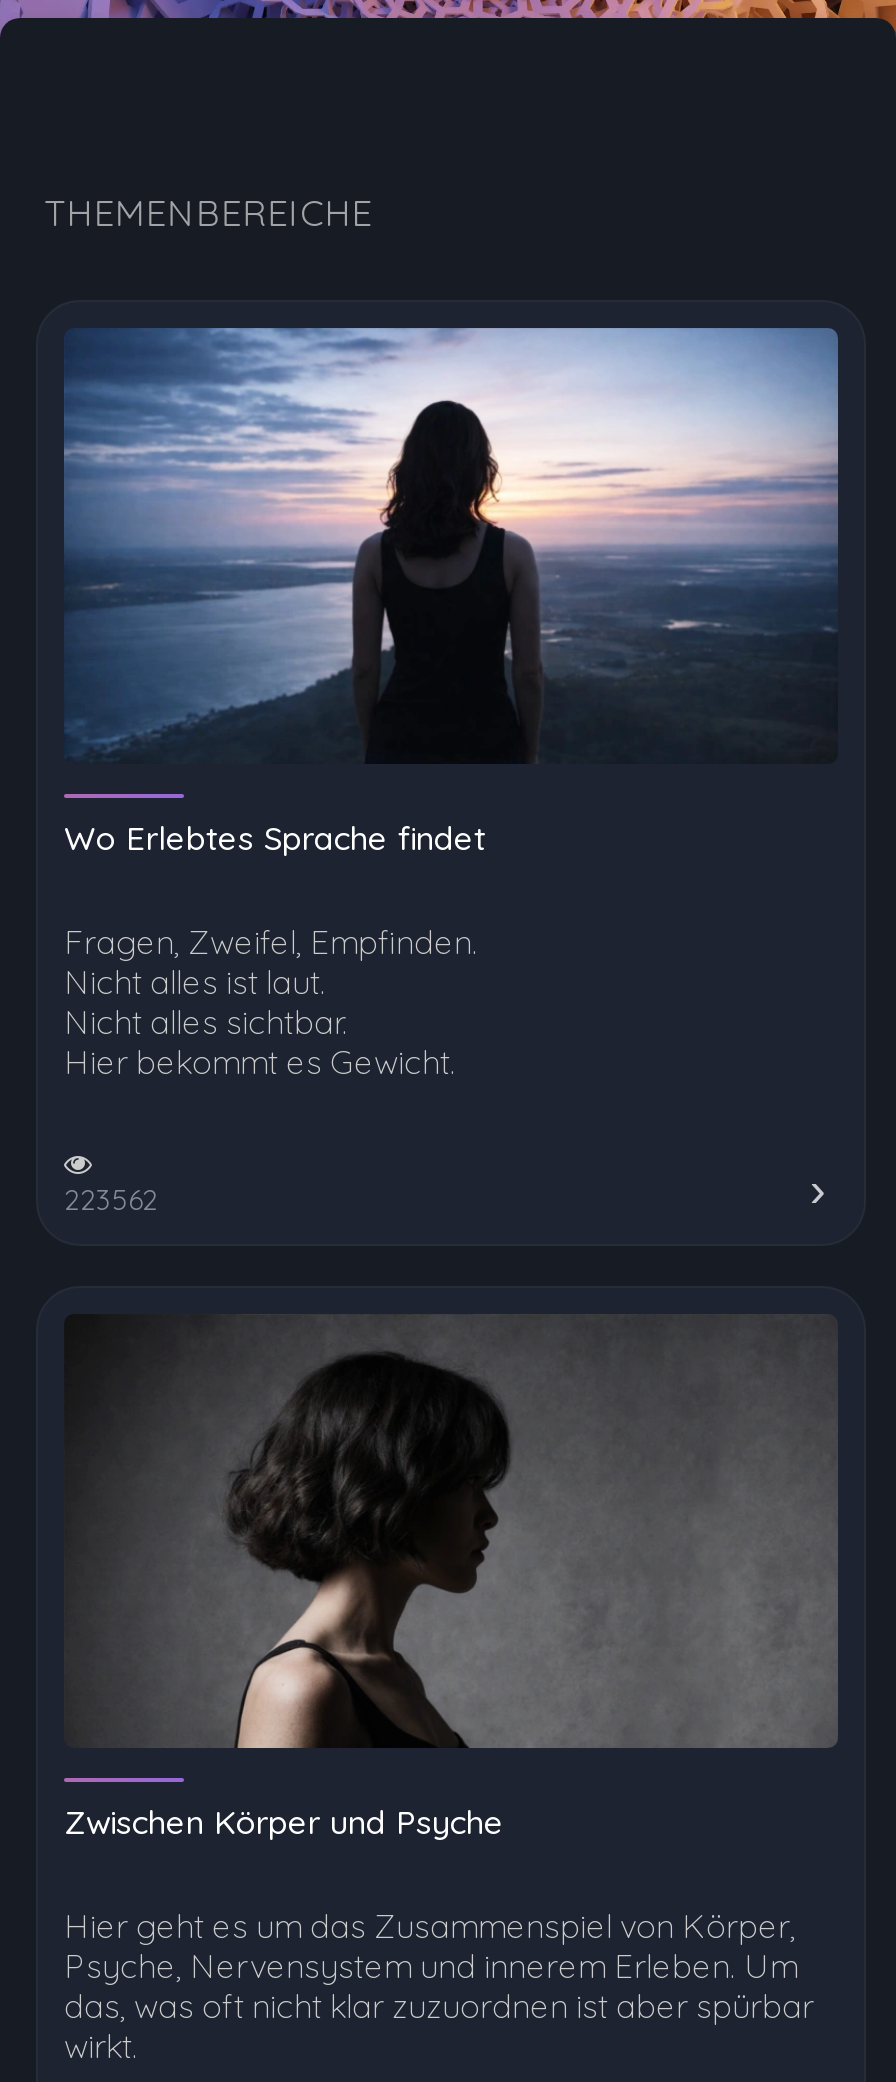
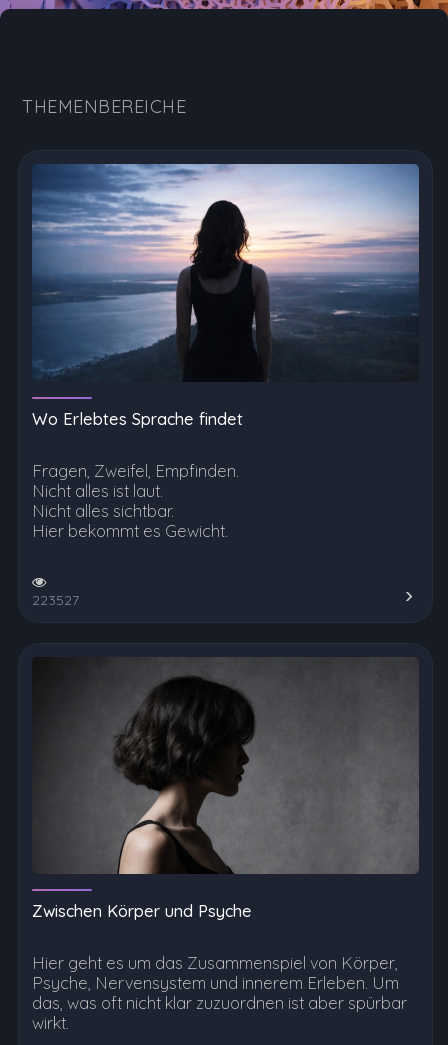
- 223562
+ 223527
